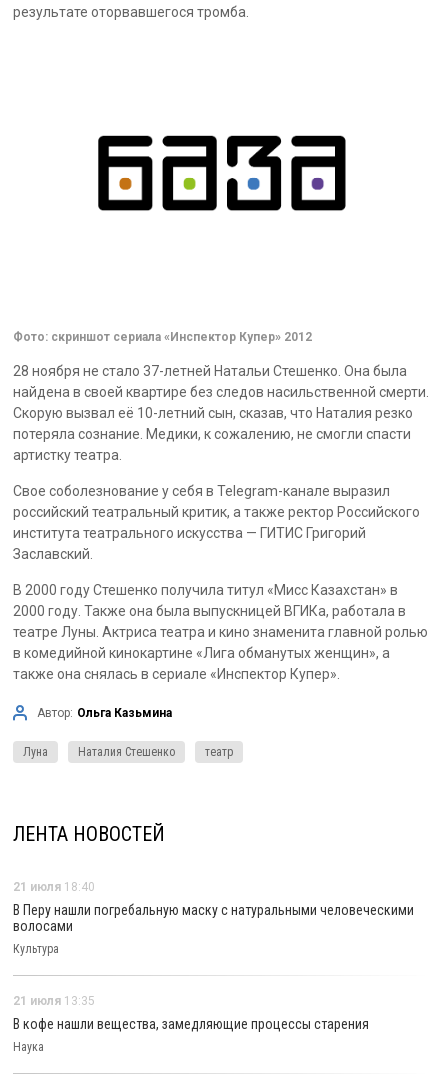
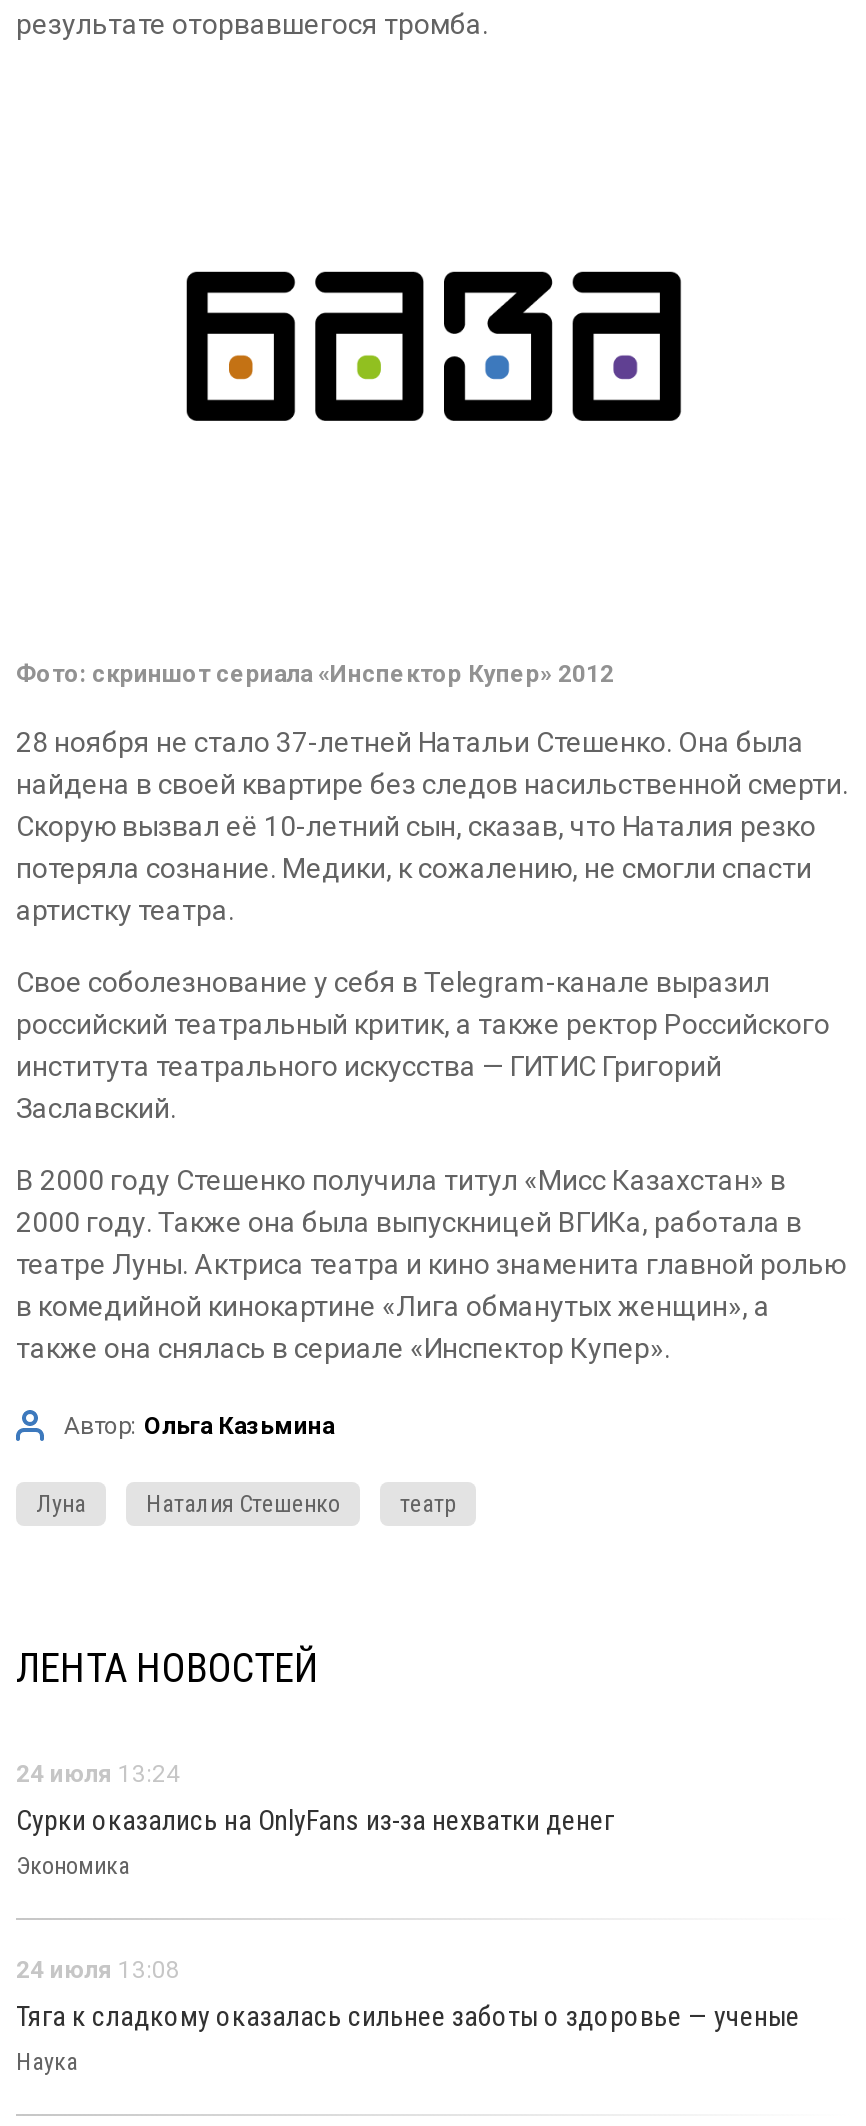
- 21 июля 18:40
+ 24 июля 13:24

- В Перу нашли погребальную маску с натуральными человеческими
- волосами
+ Сурки оказались на OnlyFans из-за нехватки денег

- Культура
+ Экономика

- 21 июля 13:35
+ 24 июля 13:08

- В кофе нашли вещества, замедляющие процессы старения
+ Тяга к сладкому оказалась сильнее заботы о здоровье — ученые
